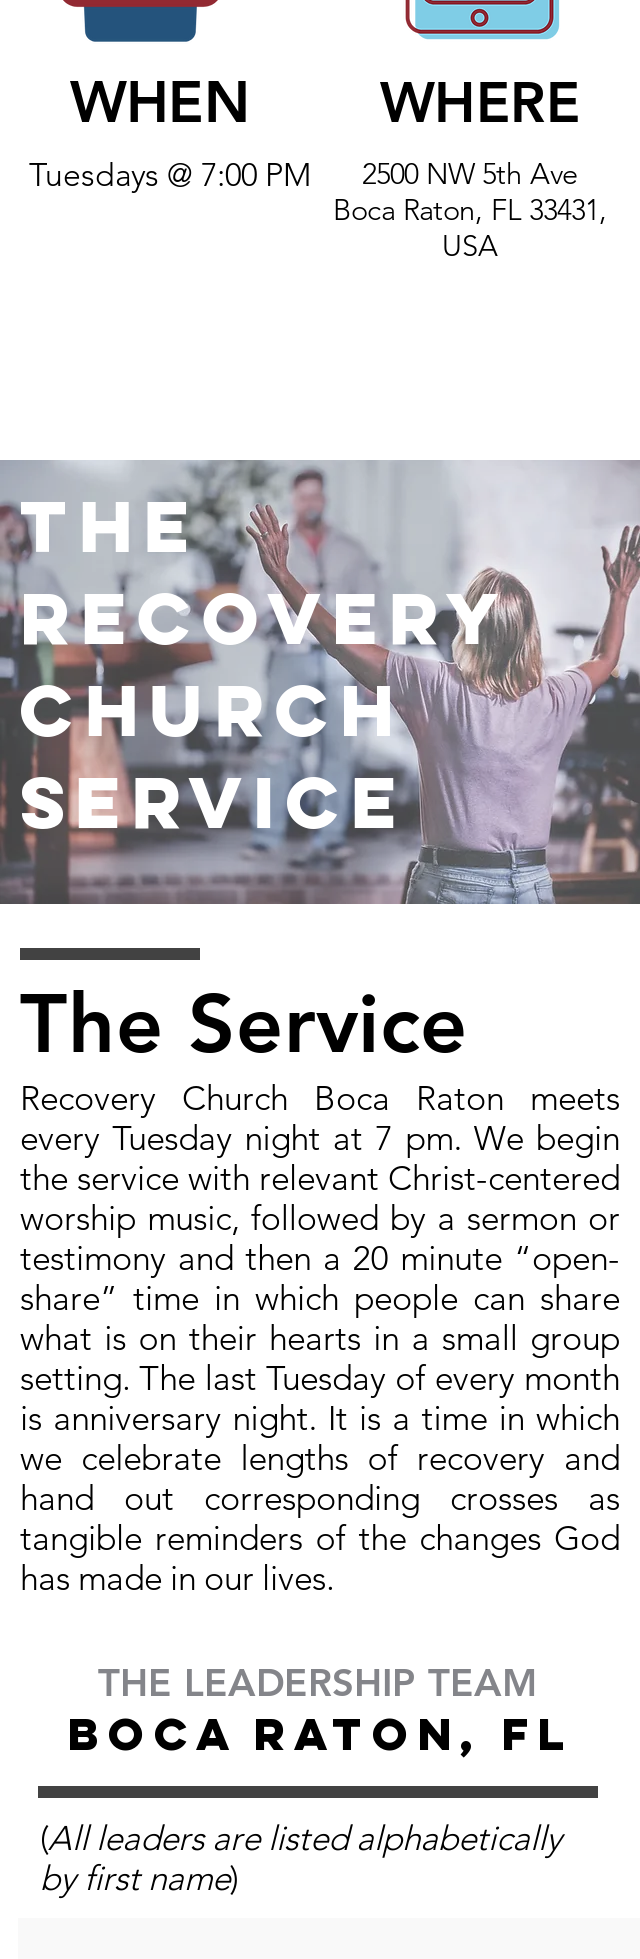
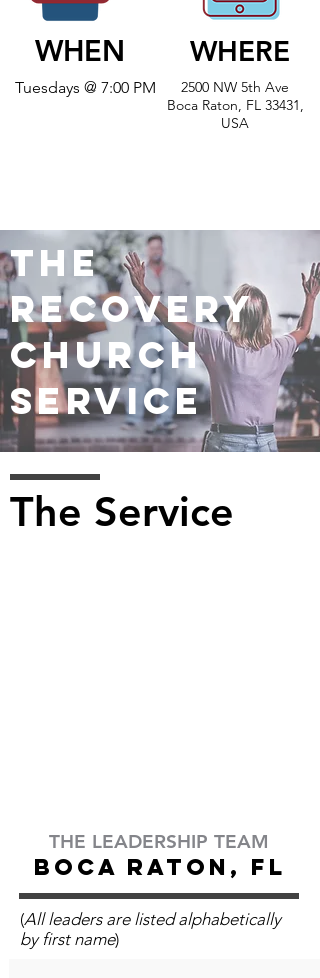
- Recovery Church Boca Raton meets
- every Tuesday night at 7 pm. We begin
- the service with relevant Christ-centered
- worship music, followed by a sermon or
- testimony and then a 20 minute “open-
- share” time in which people can share
- what is on their hearts in a small group
- setting. The last Tuesday of every month
- is anniversary night. It is a time in which
- we celebrate lengths of recovery and
- hand out corresponding crosses as
- tangible reminders of the changes God
- has made in our lives.
